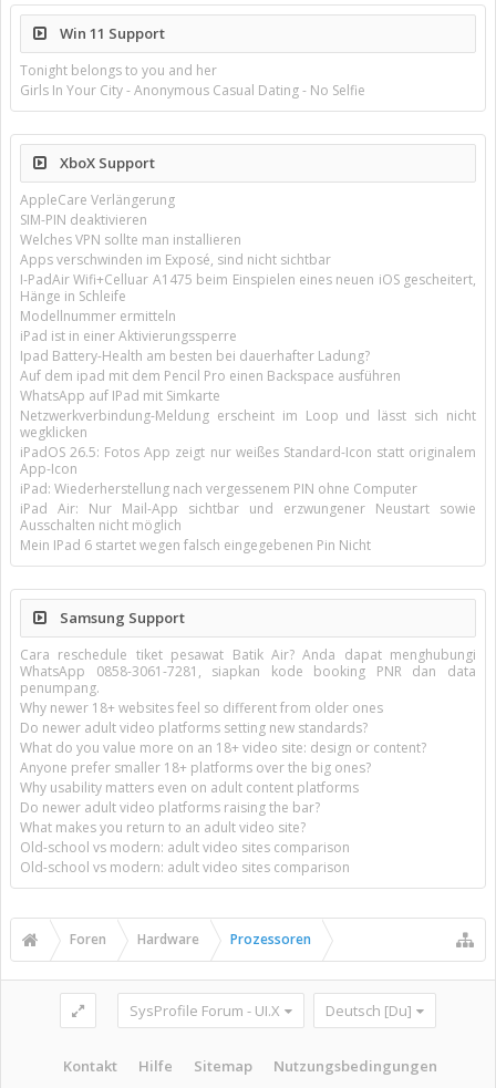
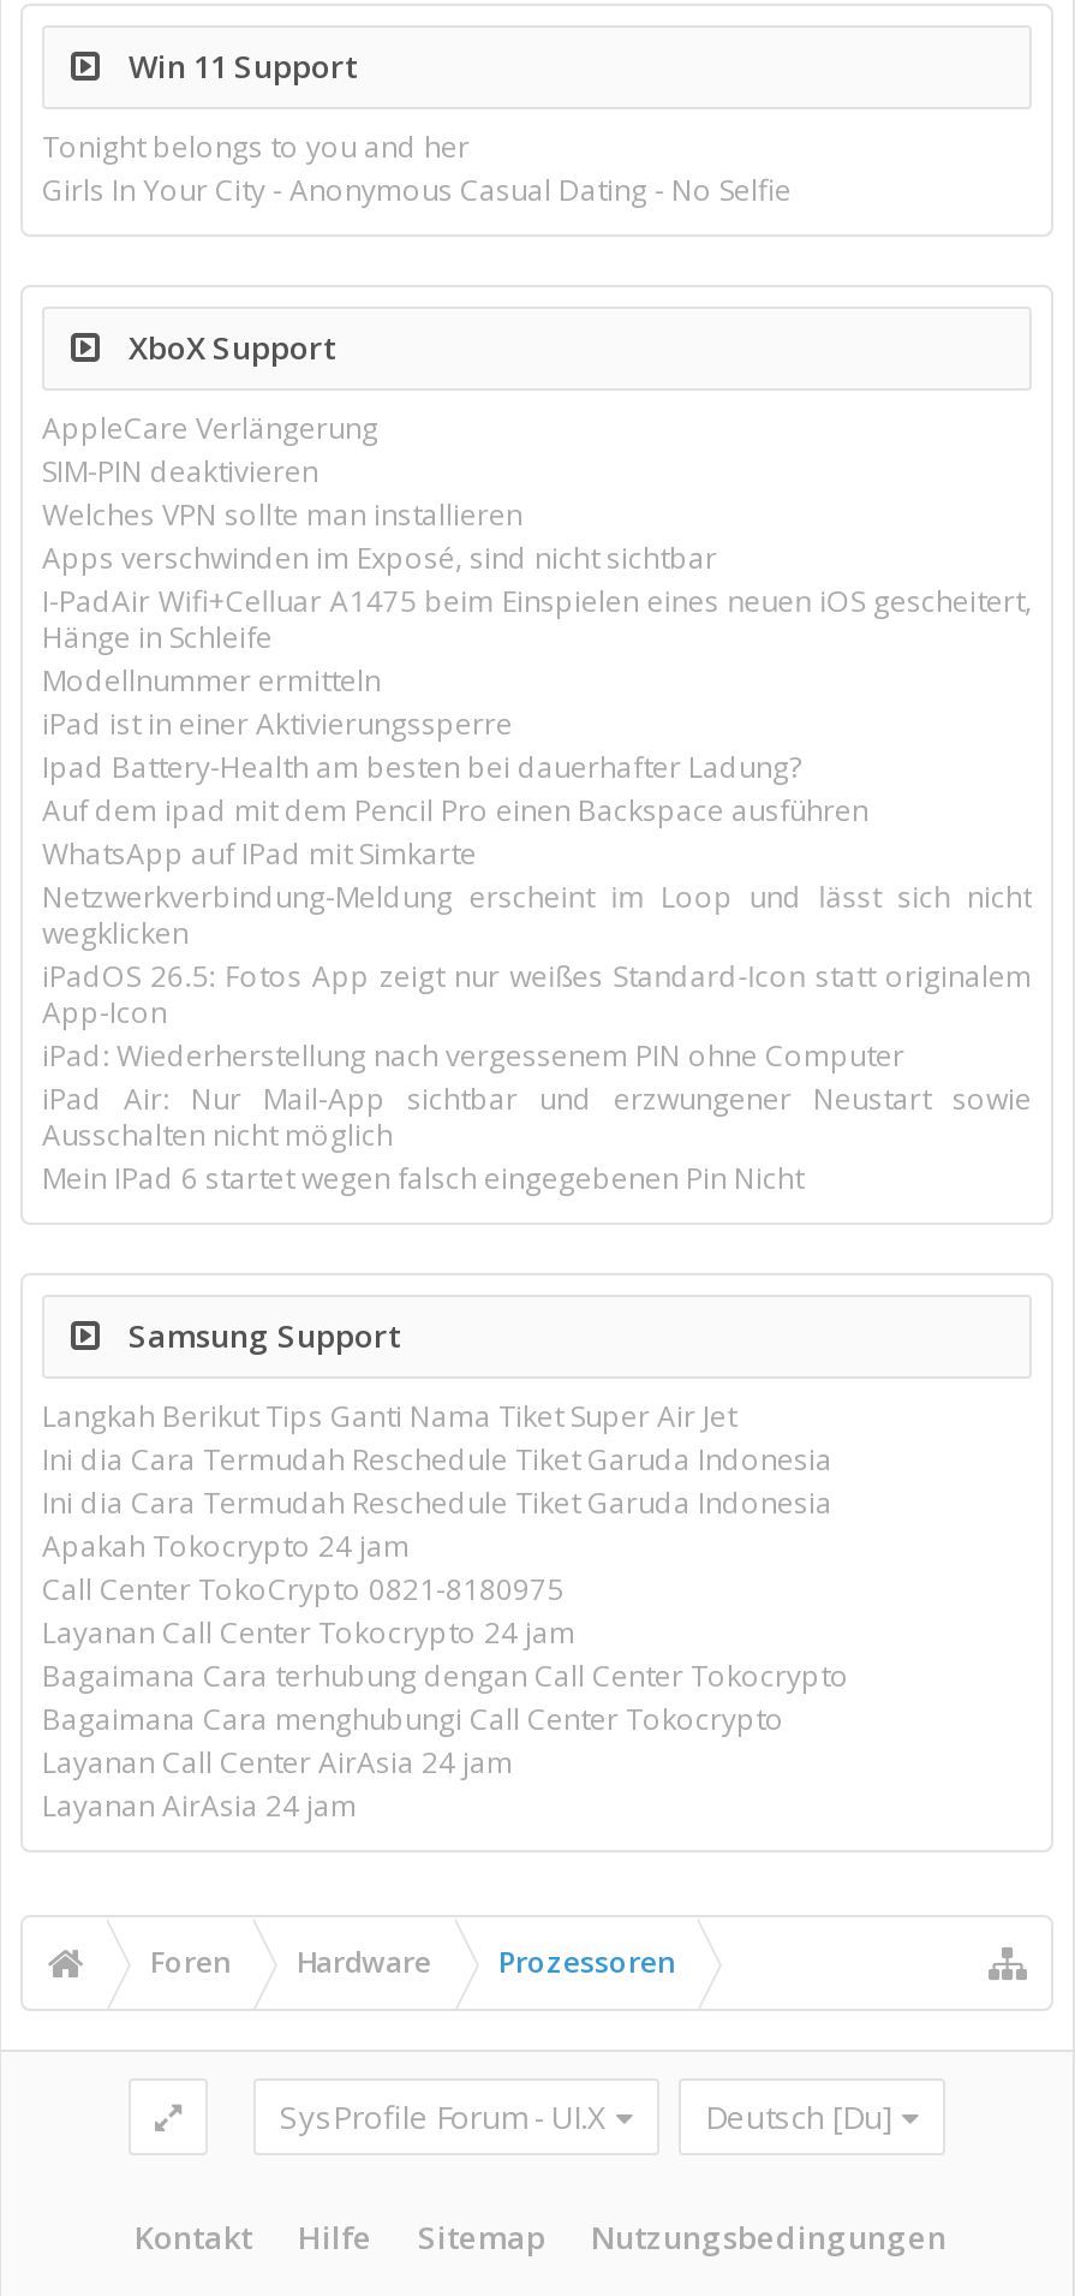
- Cara reschedule tiket pesawat Batik Air? Anda dapat menghubungi
- WhatsApp 0858-3061-7281, siapkan kode booking PNR dan data
- penumpang.
- Why newer 18+ websites feel so different from older ones
- Do newer adult video platforms setting new standards?
- What do you value more on an 18+ video site: design or content?
- Anyone prefer smaller 18+ platforms over the big ones?
- Why usability matters even on adult content platforms
- Do newer adult video platforms raising the bar?
- What makes you return to an adult video site?
- Old-school vs modern: adult video sites comparison
- Old-school vs modern: adult video sites comparison
+ Langkah Berikut Tips Ganti Nama Tiket Super Air Jet
+ Ini dia Cara Termudah Reschedule Tiket Garuda Indonesia
+ Ini dia Cara Termudah Reschedule Tiket Garuda Indonesia
+ Apakah Tokocrypto 24 jam
+ Call Center TokoCrypto 0821-8180975
+ Layanan Call Center Tokocrypto 24 jam
+ Bagaimana Cara terhubung dengan Call Center Tokocrypto
+ Bagaimana Cara menghubungi Call Center Tokocrypto
+ Layanan Call Center AirAsia 24 jam
+ Layanan AirAsia 24 jam
